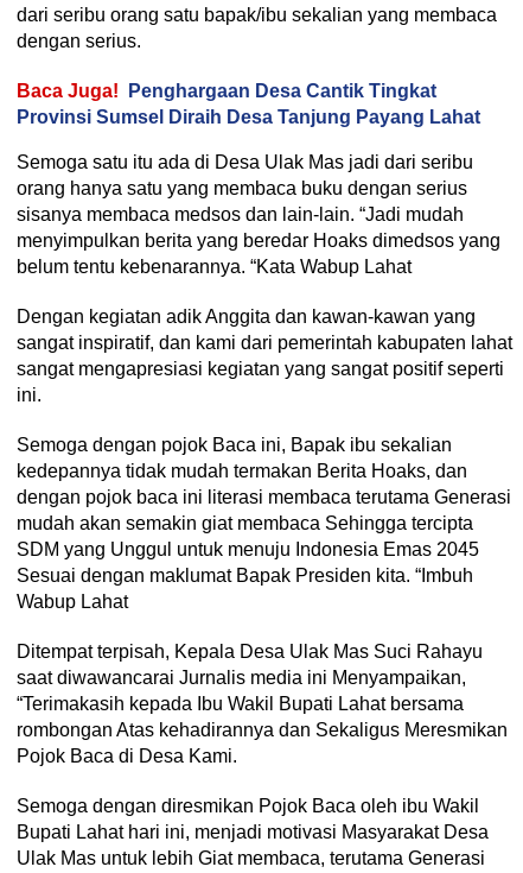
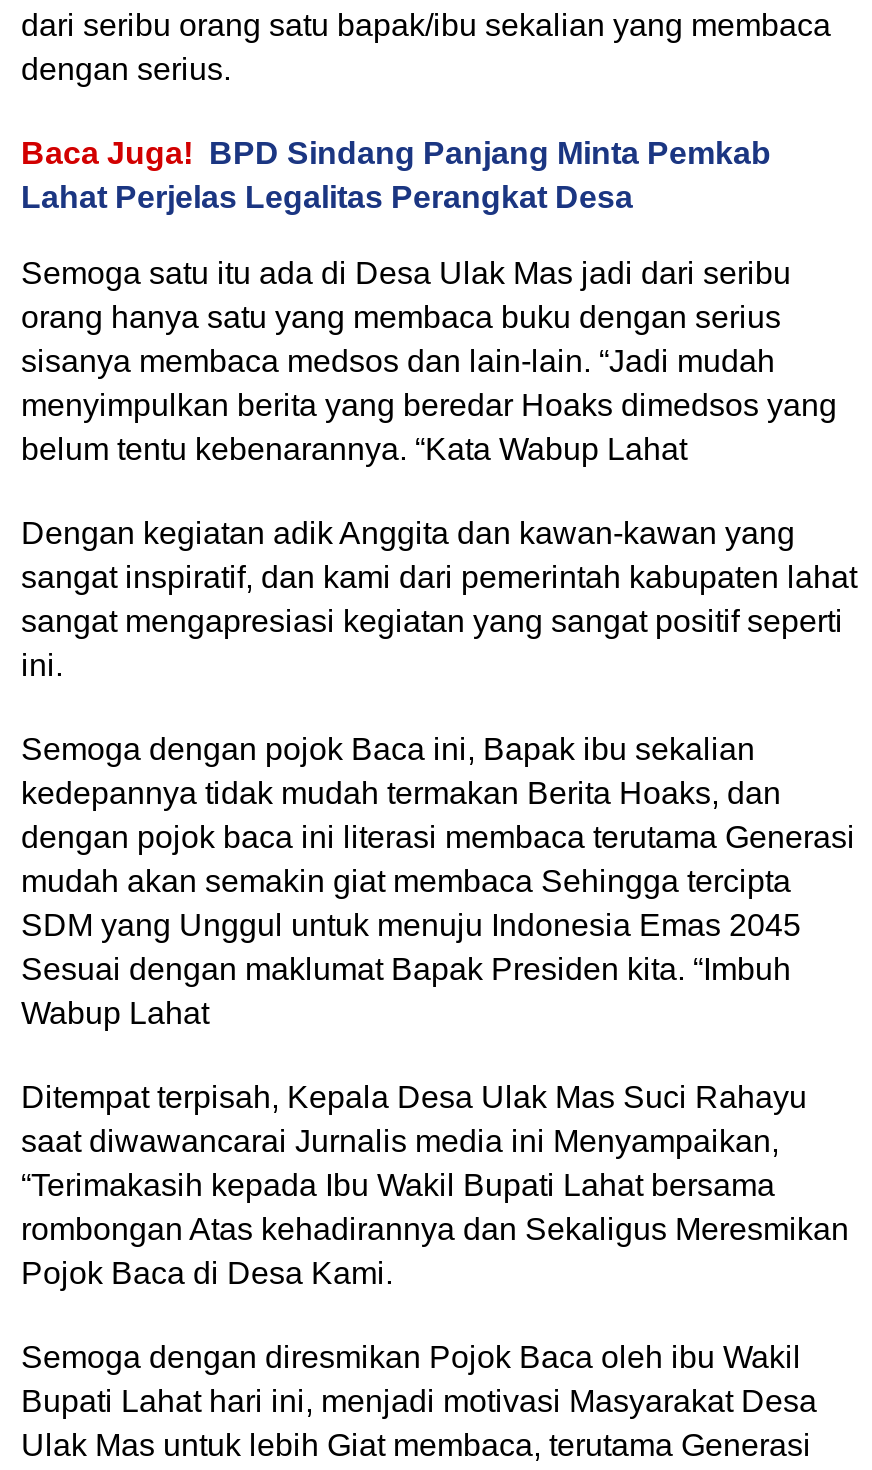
- Baca Juga! Penghargaan Desa Cantik Tingkat
- Provinsi Sumsel Diraih Desa Tanjung Payang Lahat
+ Baca Juga! BPD Sindang Panjang Minta Pemkab
+ Lahat Perjelas Legalitas Perangkat Desa
